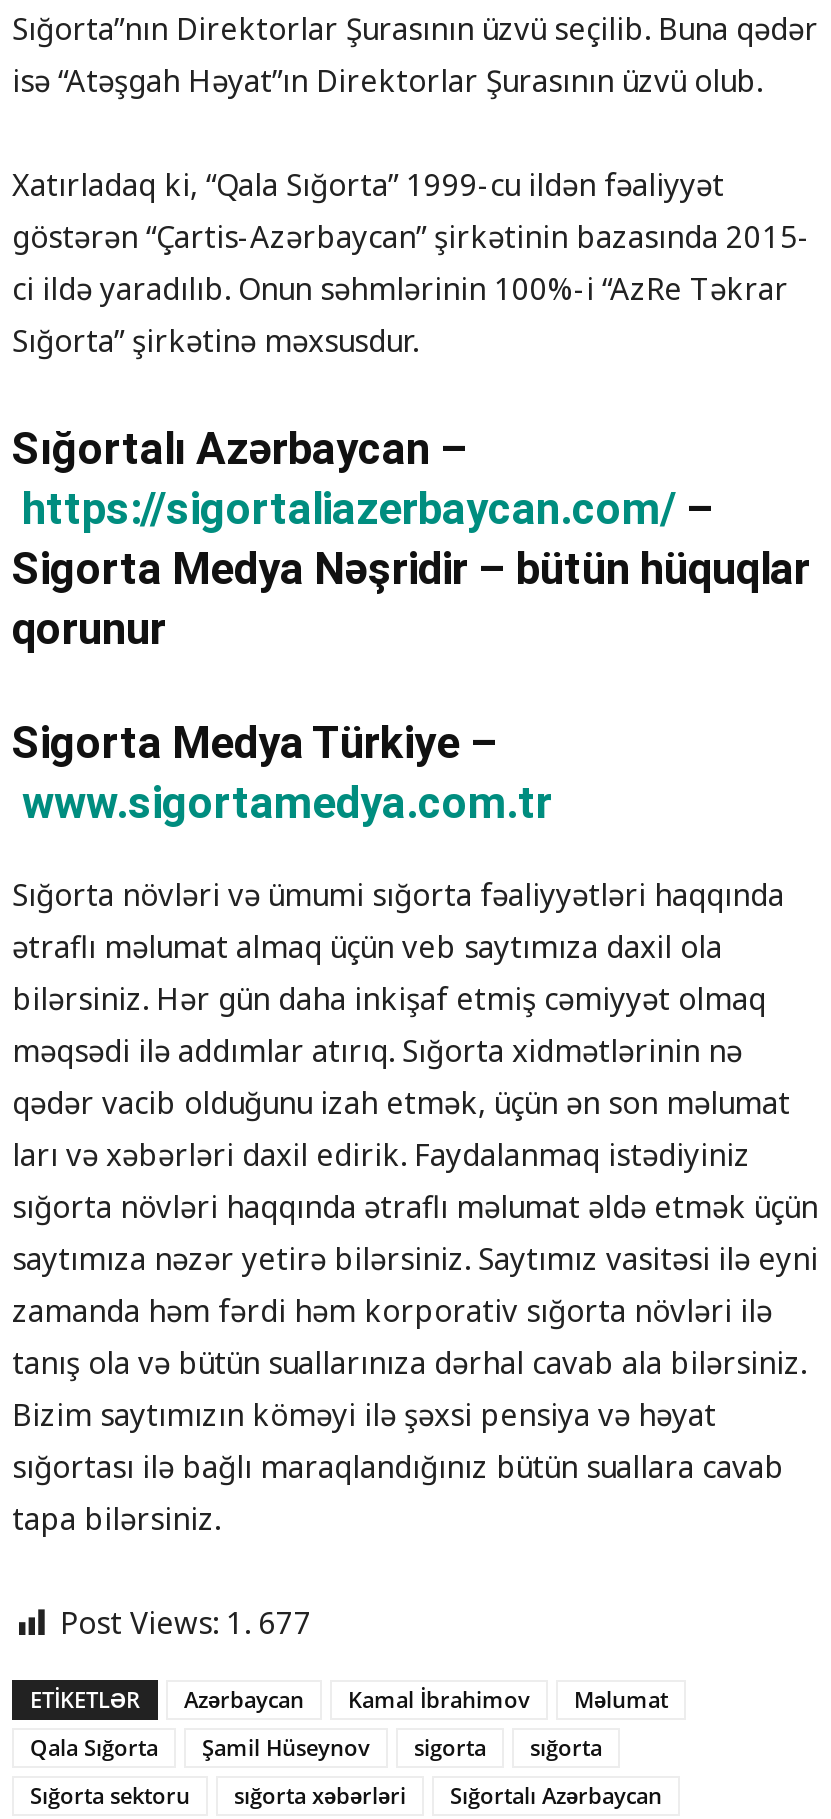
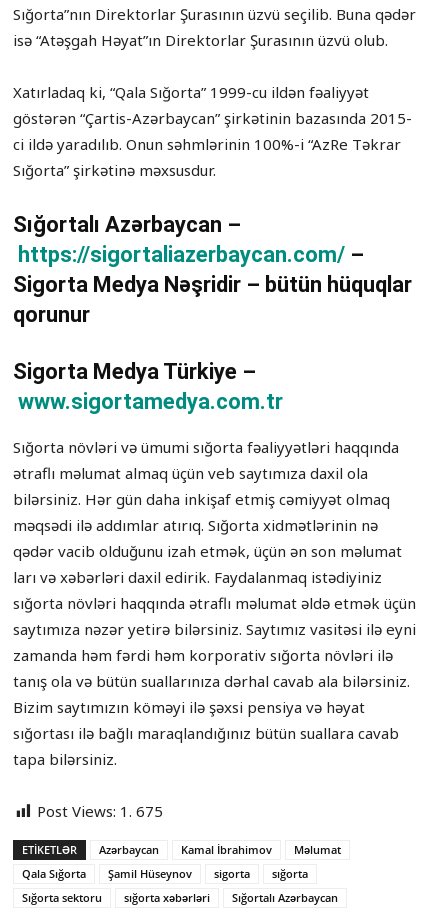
- Post Views: 1. 677
+ Post Views: 1. 675
